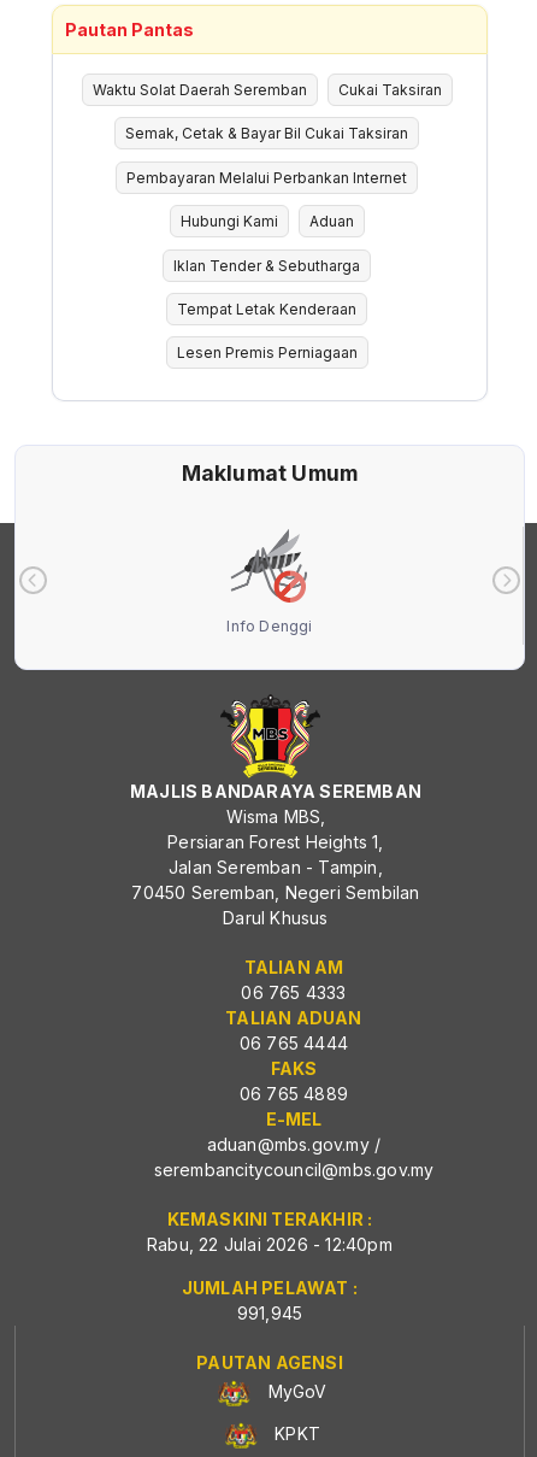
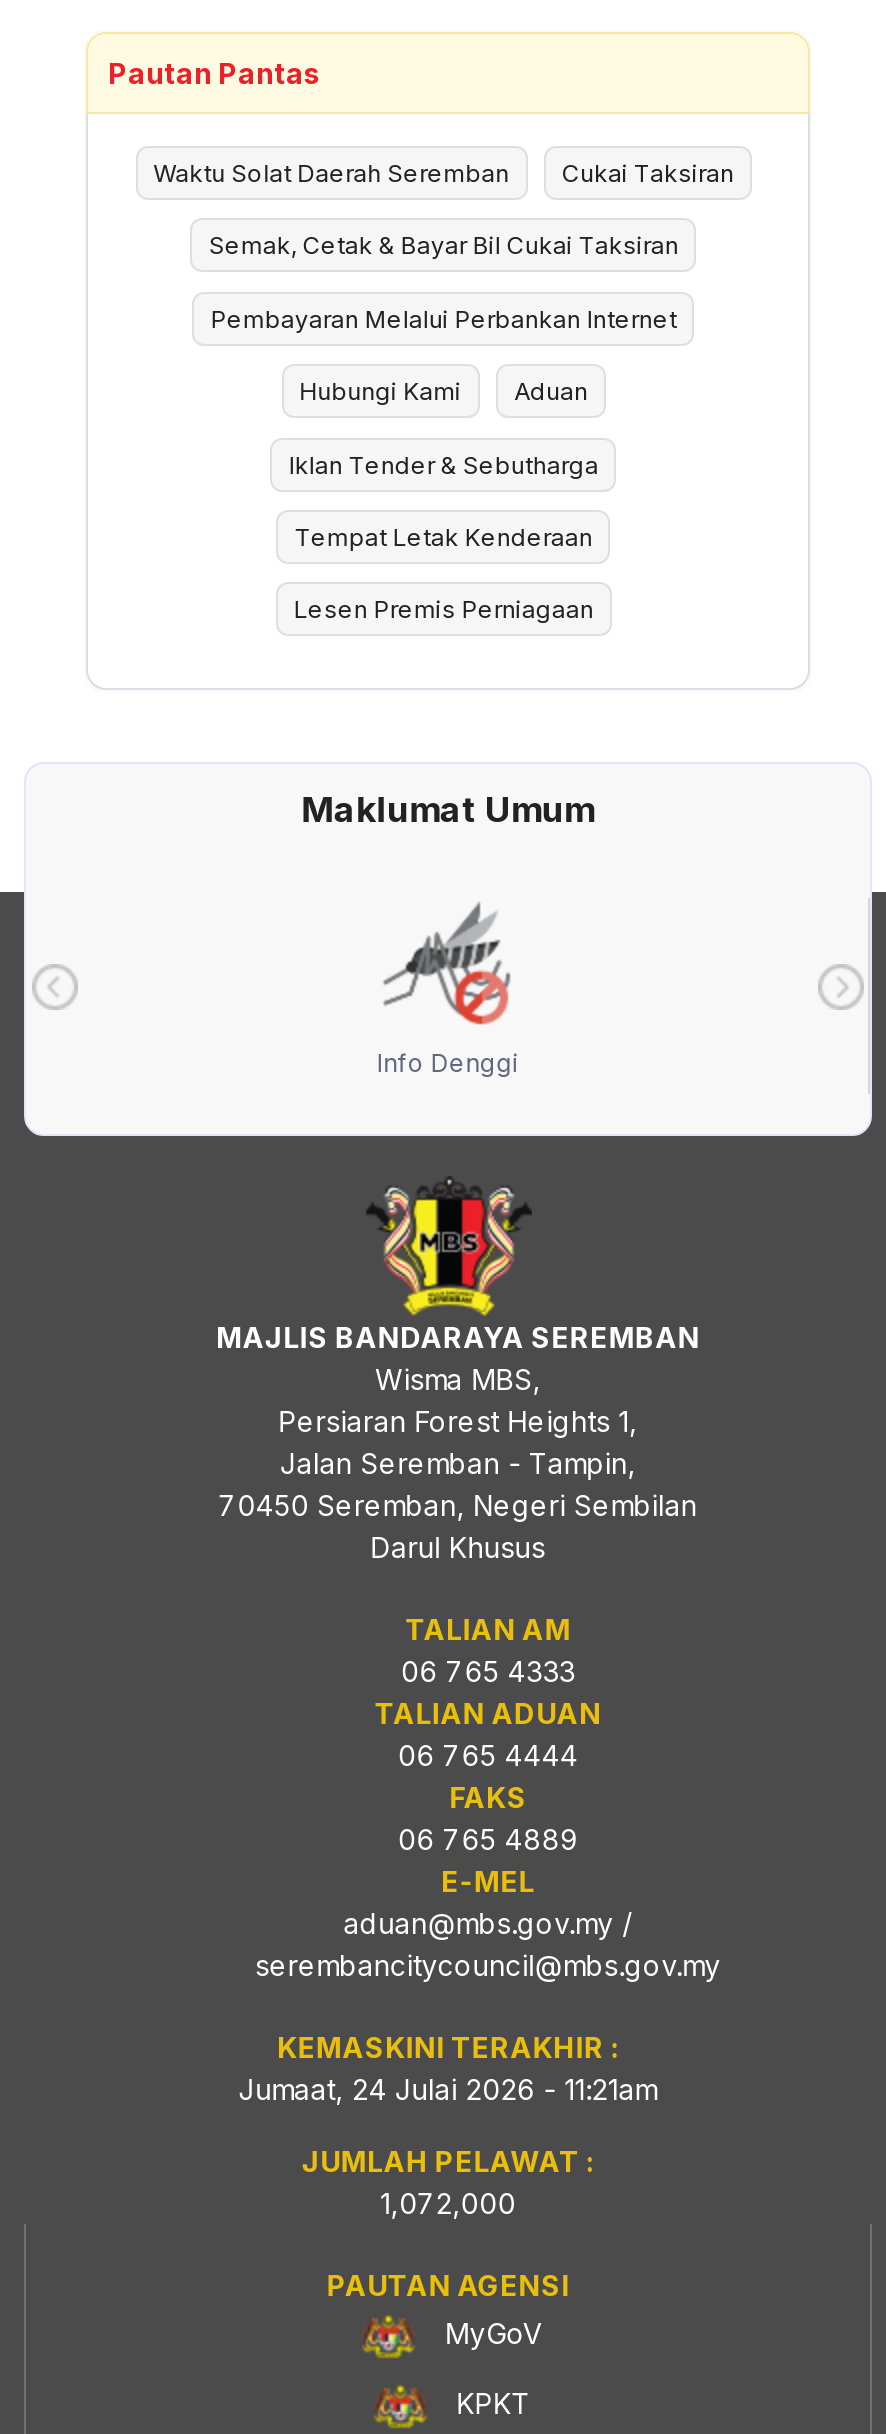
- Rabu, 22 Julai 2026 - 12:40pm
+ Jumaat, 24 Julai 2026 - 11:21am

- 991,945
+ 1,072,000
